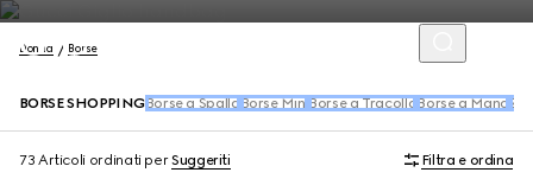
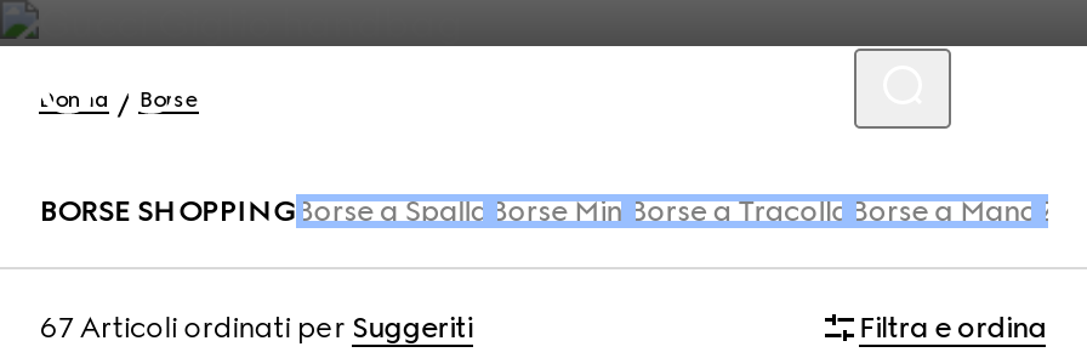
- 73 Articoli ordinati per Suggeriti
+ 67 Articoli ordinati per Suggeriti
